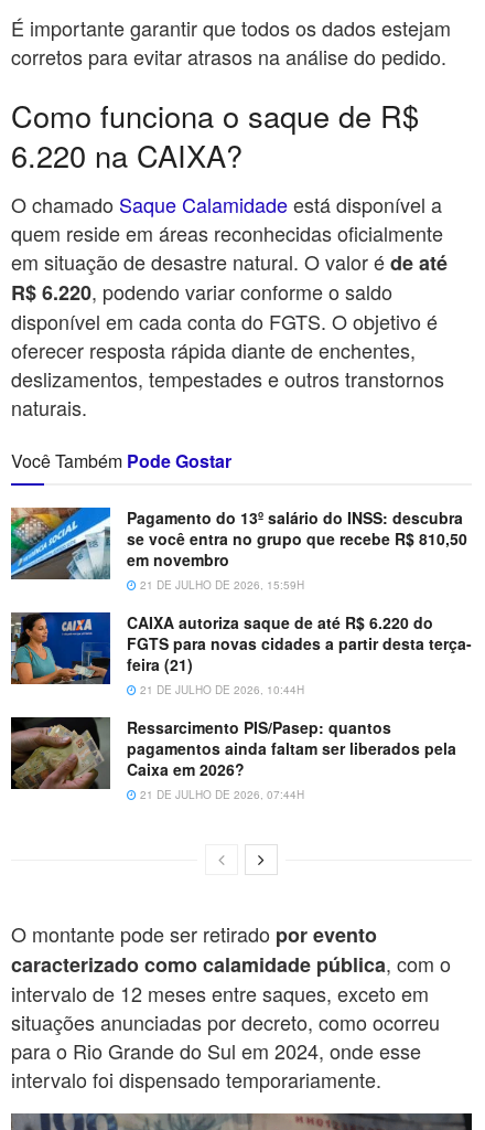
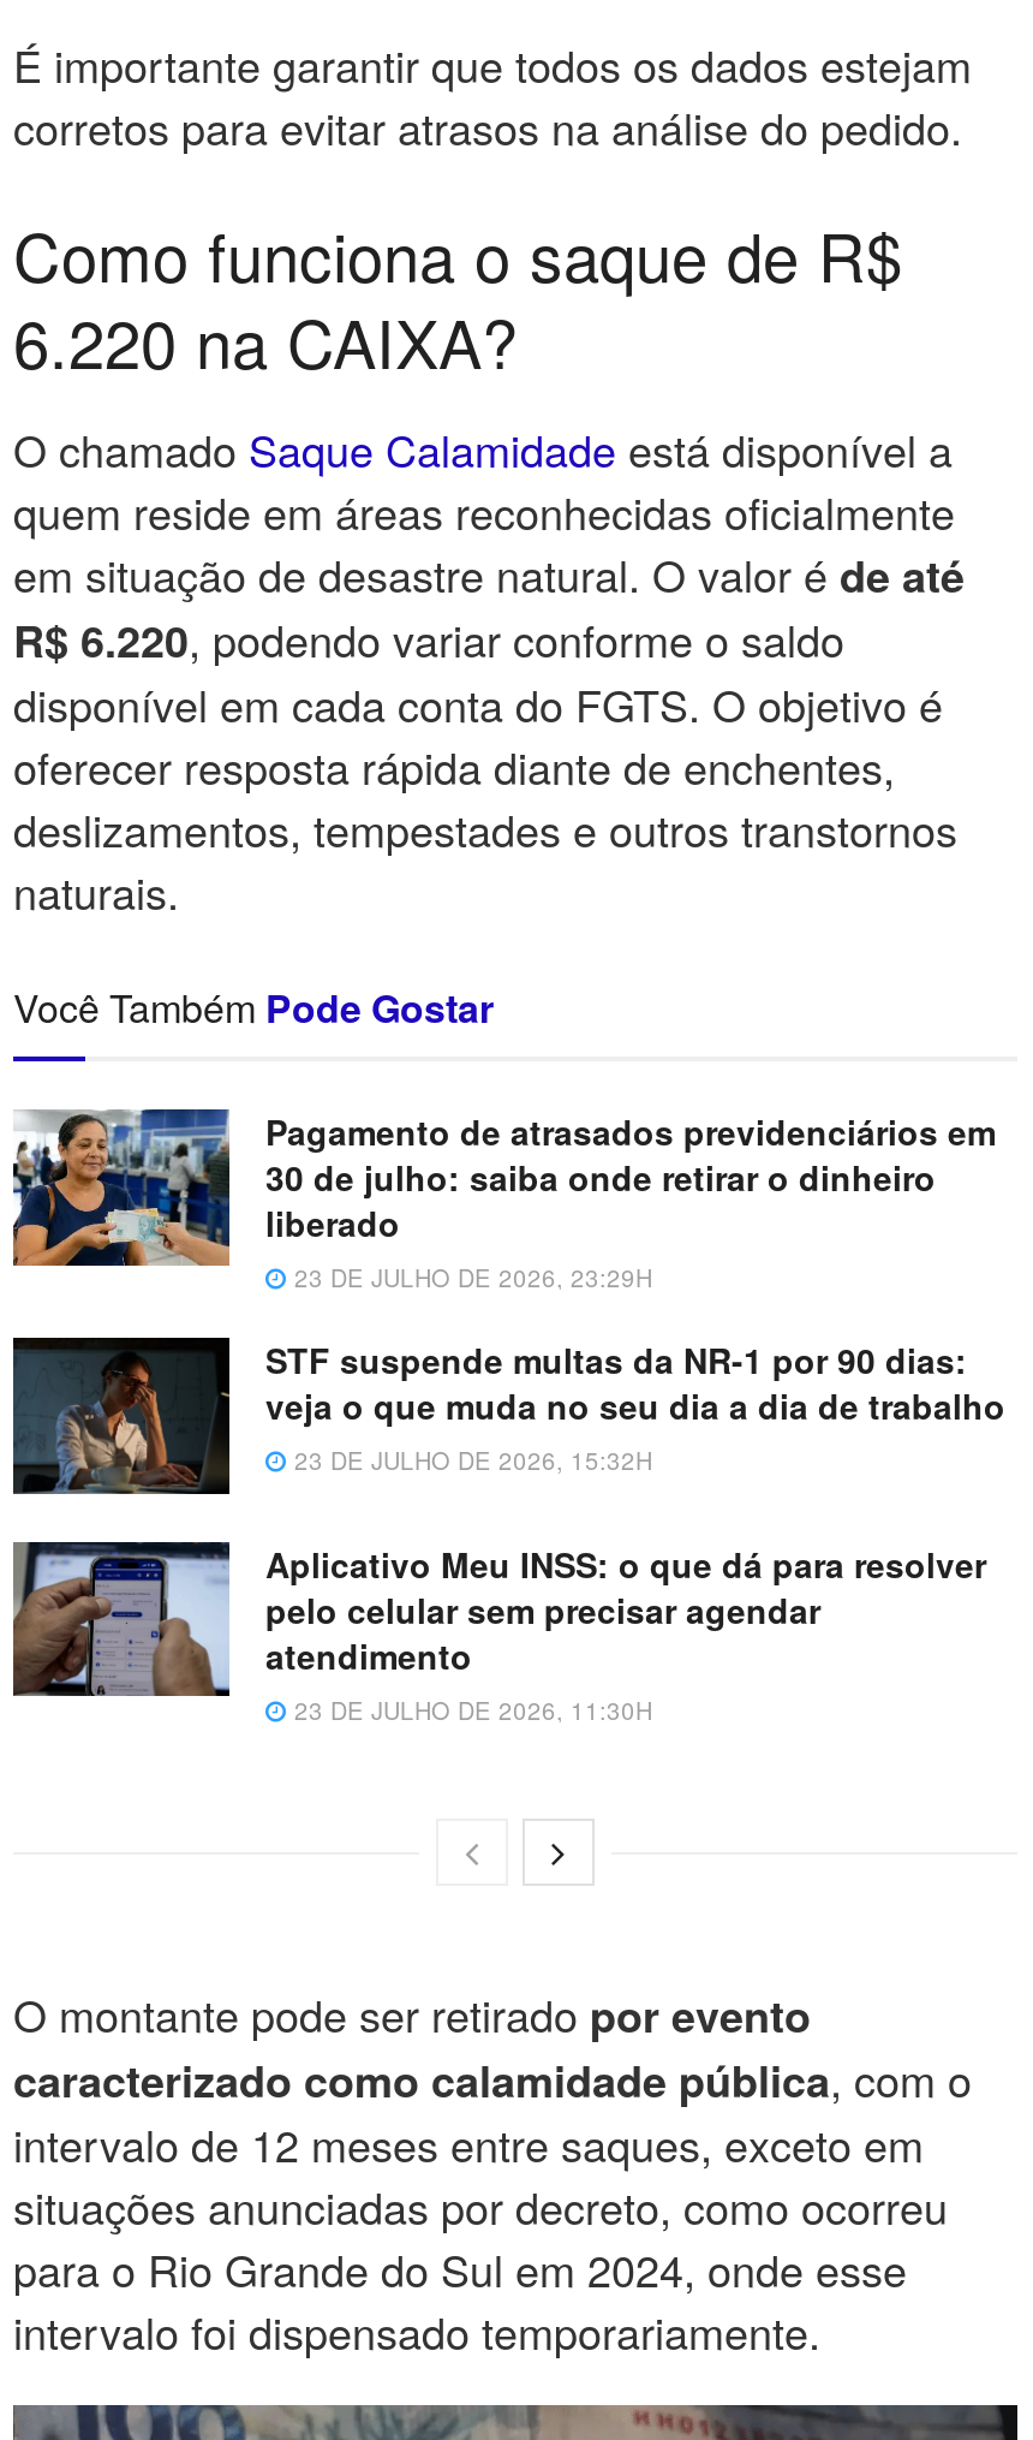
- [image]
- Pagamento do 13º salário do INSS: descubra
- se você entra no grupo que recebe R$ 810,50
- em novembro
- 21 DE JULHO DE 2026, 15:59H
+ [image]
+ Pagamento de atrasados previdenciários em
+ 30 de julho: saiba onde retirar o dinheiro
+ liberado
+ 23 DE JULHO DE 2026, 23:29H

- [image]
- CAIXA autoriza saque de até R$ 6.220 do
- FGTS para novas cidades a partir desta terça-
- feira (21)
- 21 DE JULHO DE 2026, 10:44H
+ [image]
+ STF suspende multas da NR-1 por 90 dias:
+ veja o que muda no seu dia a dia de trabalho
+ 23 DE JULHO DE 2026, 15:32H

- [image]
- Ressarcimento PIS/Pasep: quantos
- pagamentos ainda faltam ser liberados pela
- Caixa em 2026?
- 21 DE JULHO DE 2026, 07:44H
+ [image]
+ Aplicativo Meu INSS: o que dá para resolver
+ pelo celular sem precisar agendar
+ atendimento
+ 23 DE JULHO DE 2026, 11:30H
